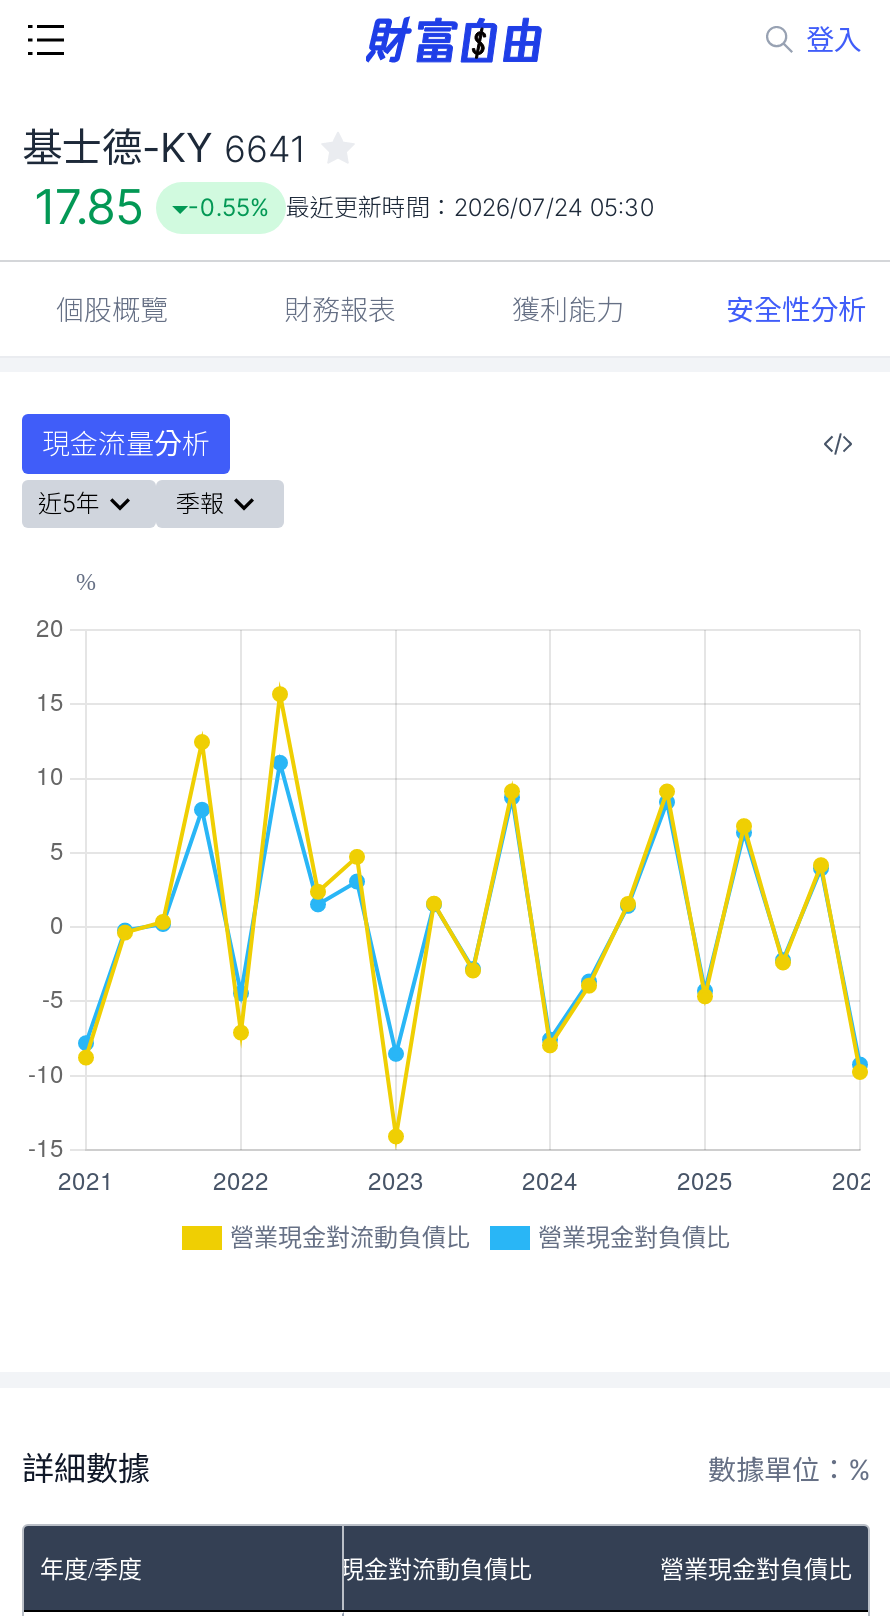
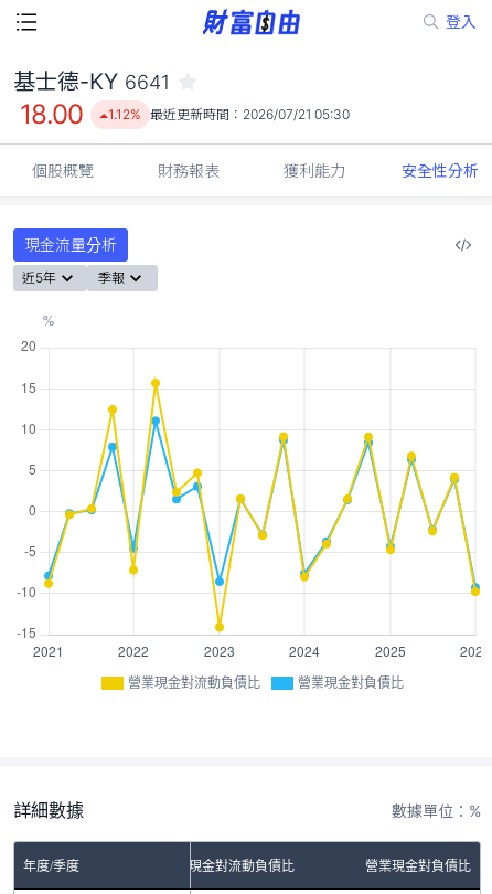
- 17.85
+ 18.00

- -0.55% 最近更新時間：2026/07/24 05:30
+ 1.12% 最近更新時間：2026/07/21 05:30
